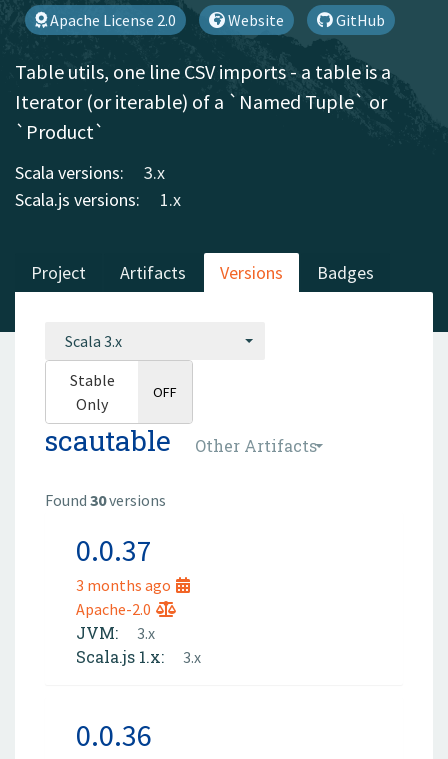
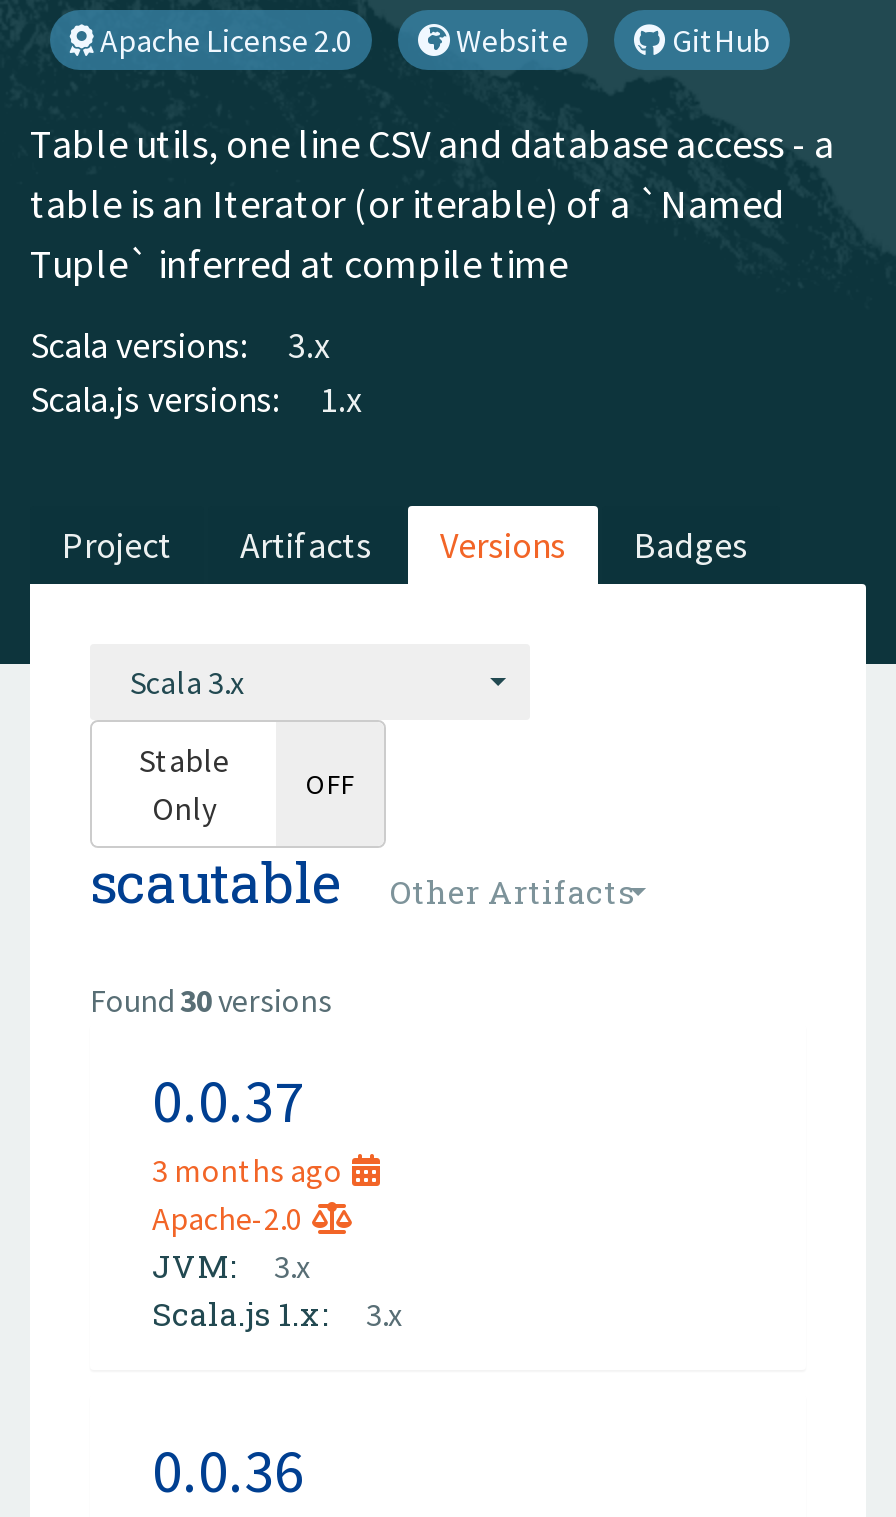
- Table utils, one line CSV imports - a table is a
- Iterator (or iterable) of a `Named Tuple` or
- `Product`
+ Table utils, one line CSV and database access - a
+ table is an Iterator (or iterable) of a `Named
+ Tuple` inferred at compile time
